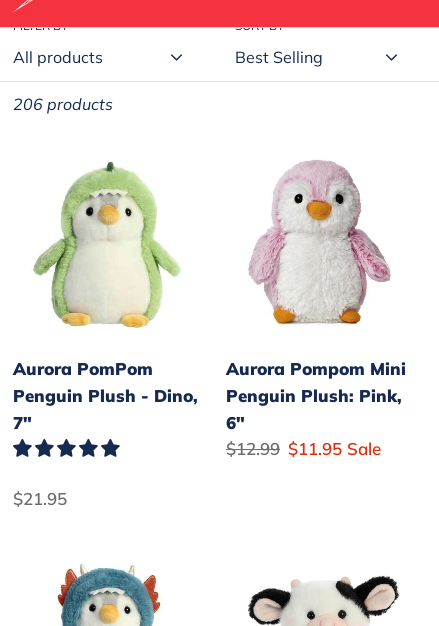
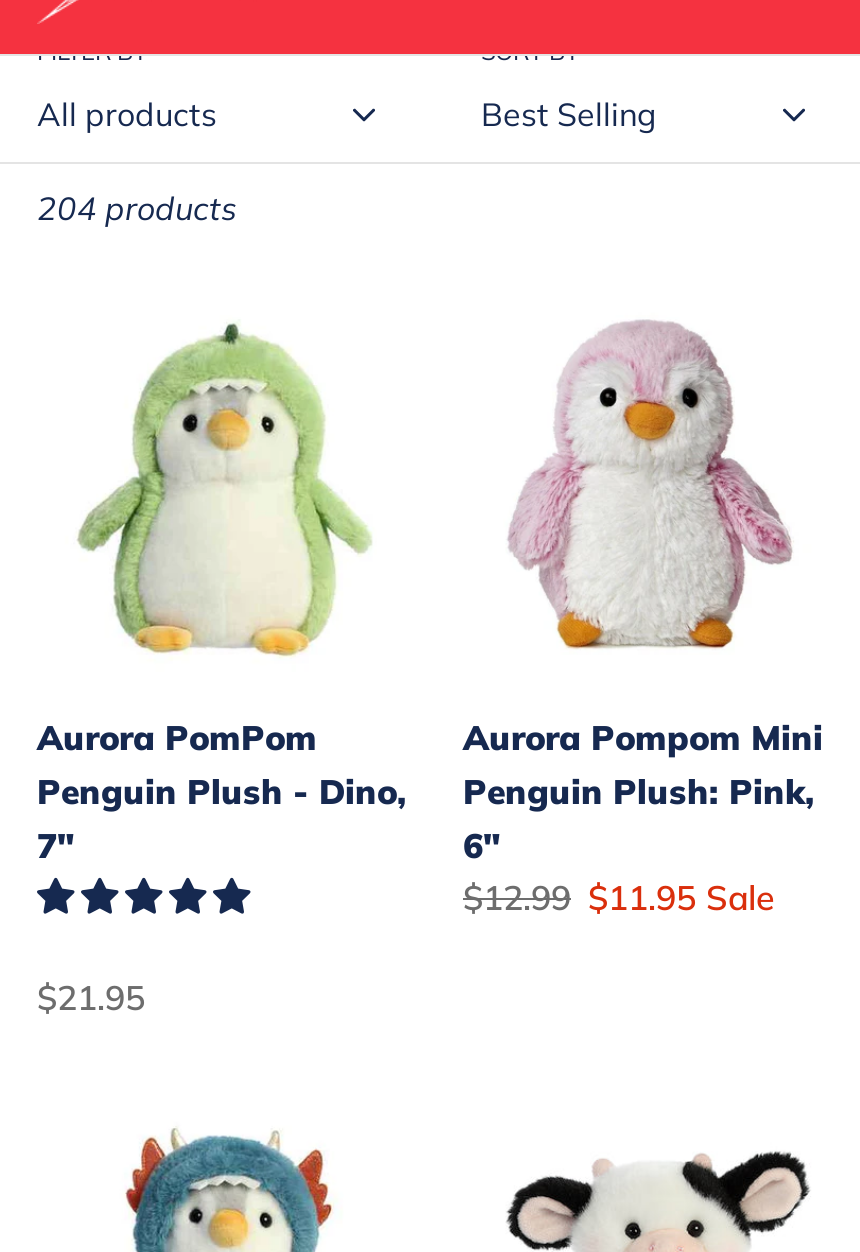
- 206 products
+ 204 products
